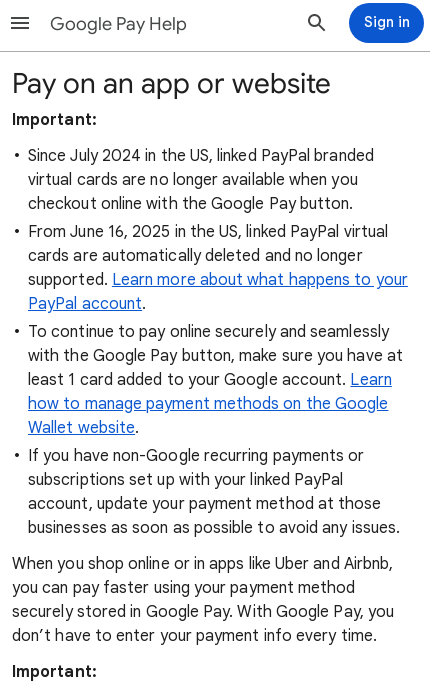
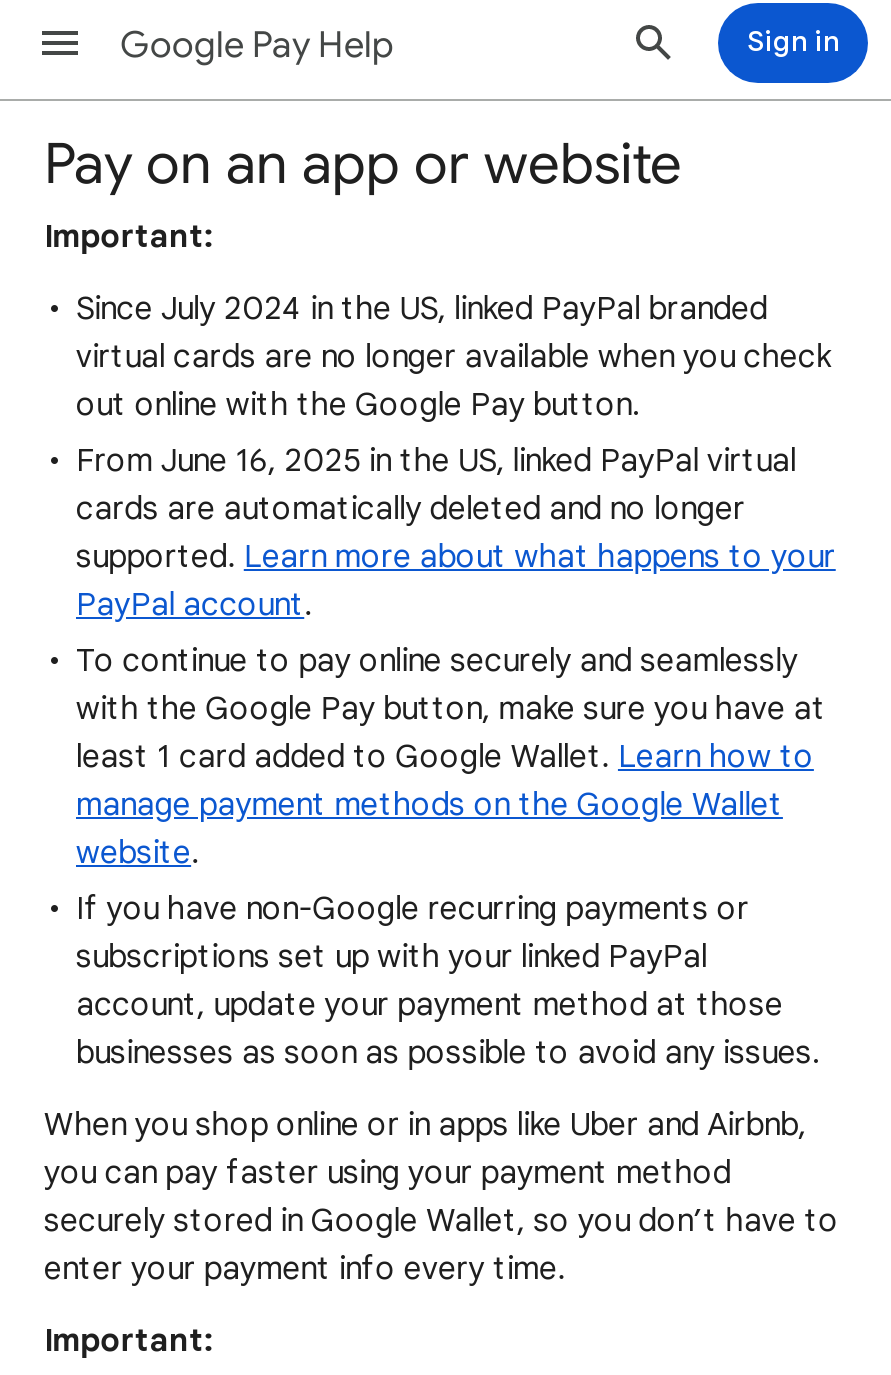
- least 1 card added to your Google account. Learn
- how to manage payment methods on the Google
- Wallet website.
+ least 1 card added to Google Wallet. Learn how to
+ manage payment methods on the Google Wallet
+ website.

- securely stored in Google Pay. With Google Pay, you
- don’t have to enter your payment info every time.
+ securely stored in Google Wallet, so you don’t have to
+ enter your payment info every time.
